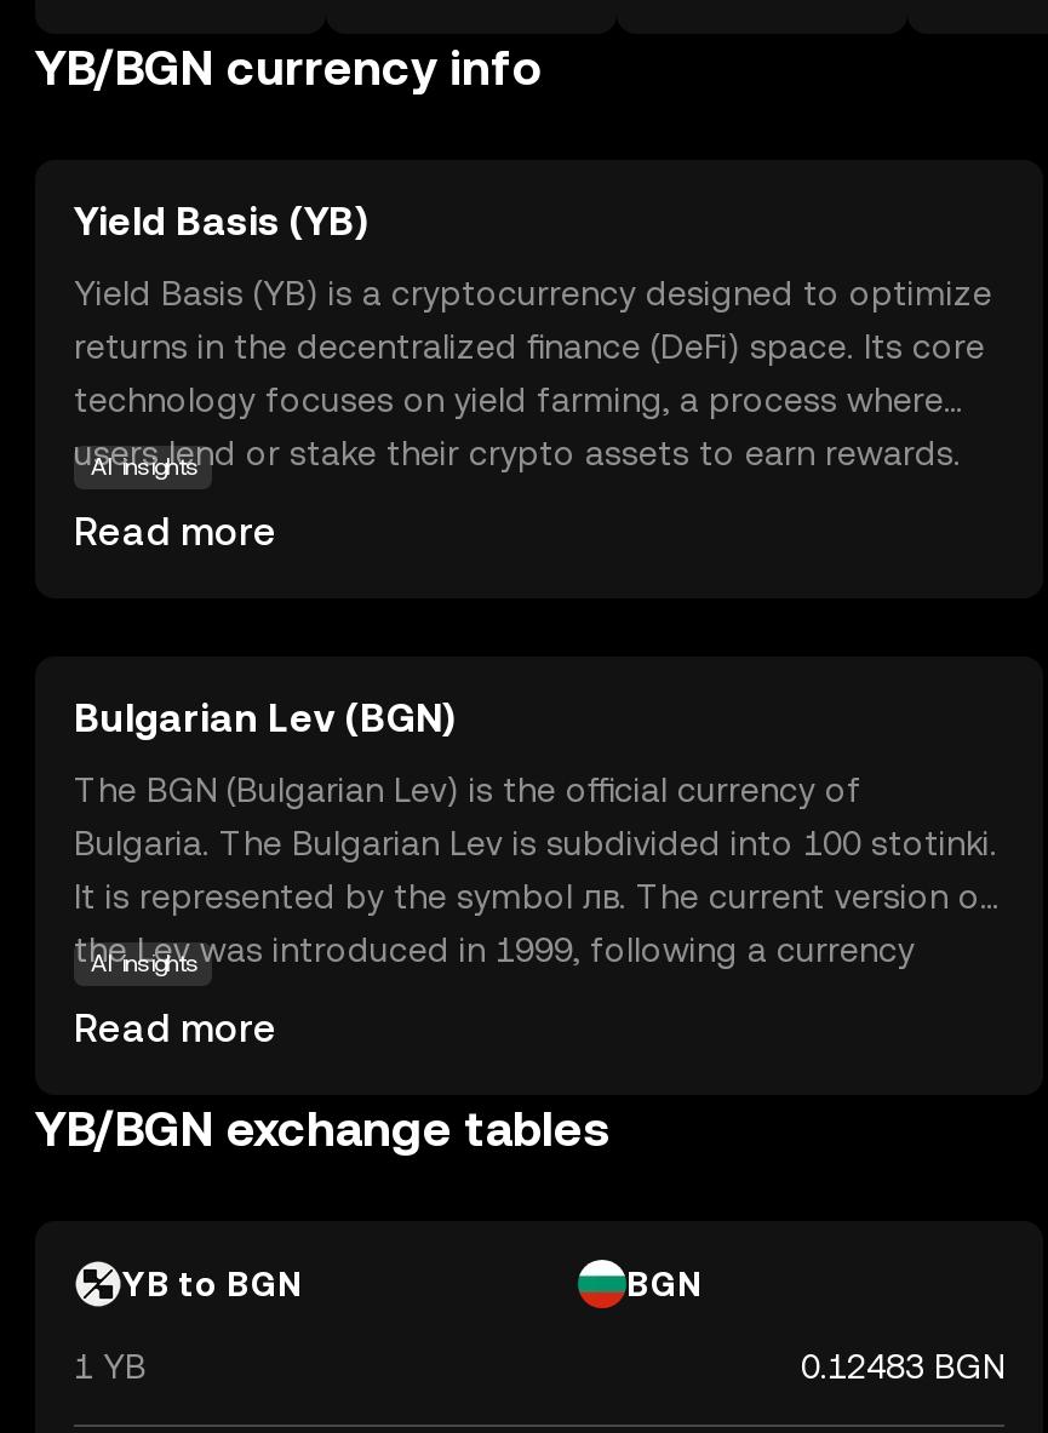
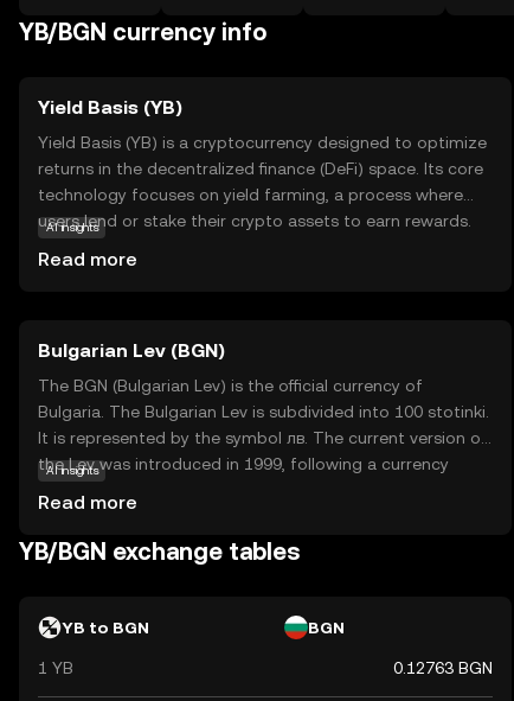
- 0.12483 BGN
+ 0.12763 BGN
